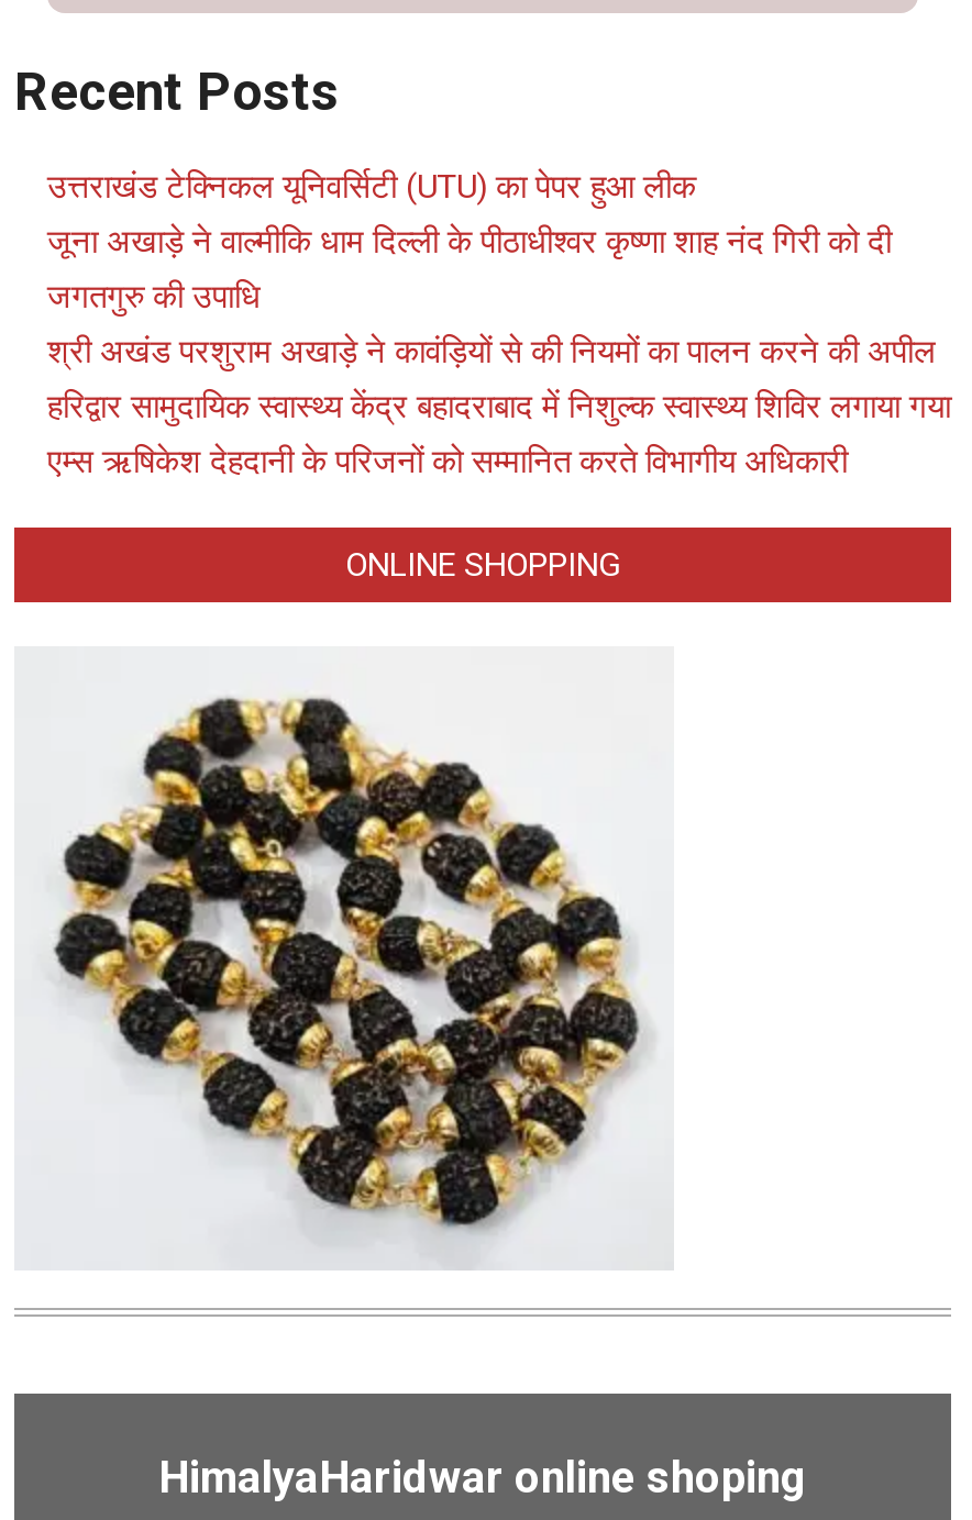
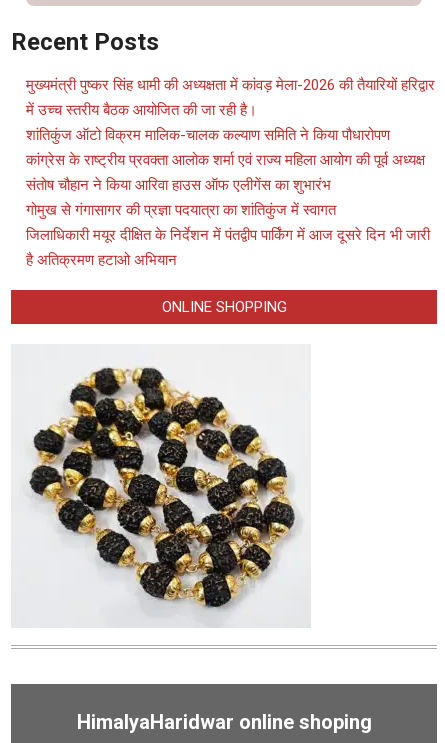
- उत्तराखंड टेक्निकल यूनिवर्सिटी (UTU) का पेपर हुआ लीक
- जूना अखाड़े ने वाल्मीकि धाम दिल्ली के पीठाधीश्वर कृष्णा शाह नंद गिरी को दी
- जगतगुरु की उपाधि
- श्री अखंड परशुराम अखाड़े ने कावंड़ियों से की नियमों का पालन करने की अपील
- हरिद्वार सामुदायिक स्वास्थ्य केंद्र बहादराबाद में निशुल्क स्वास्थ्य शिविर लगाया गया
- एम्स ऋषिकेश देहदानी के परिजनों को सम्मानित करते विभागीय अधिकारी
+ मुख्यमंत्री पुष्कर सिंह धामी की अध्यक्षता में कांवड़ मेला-2026 की तैयारियों हरिद्वार
+ में उच्च स्तरीय बैठक आयोजित की जा रही है।
+ शांतिकुंज ऑटो विक्रम मालिक-चालक कल्याण समिति ने किया पौधारोपण
+ कांग्रेस के राष्ट्रीय प्रवक्ता आलोक शर्मा एवं राज्य महिला आयोग की पूर्व अध्यक्ष
+ संतोष चौहान ने किया आरिवा हाउस ऑफ एलीगेंस का शुभारंभ
+ गोमुख से गंगासागर की प्रज्ञा पदयात्रा का शांतिकुंज में स्वागत
+ जिलाधिकारी मयूर दीक्षित के निर्देशन में पंतद्वीप पार्किंग में आज दूसरे दिन भी जारी
+ है अतिक्रमण हटाओ अभियान
